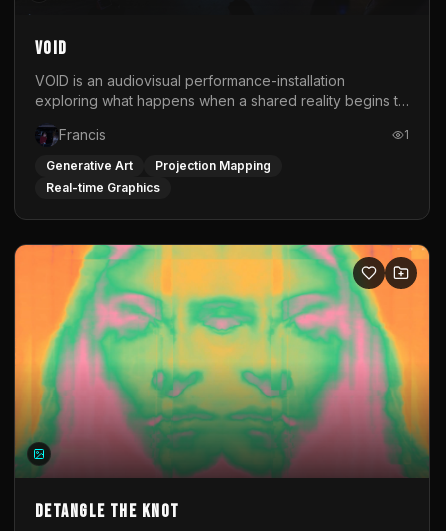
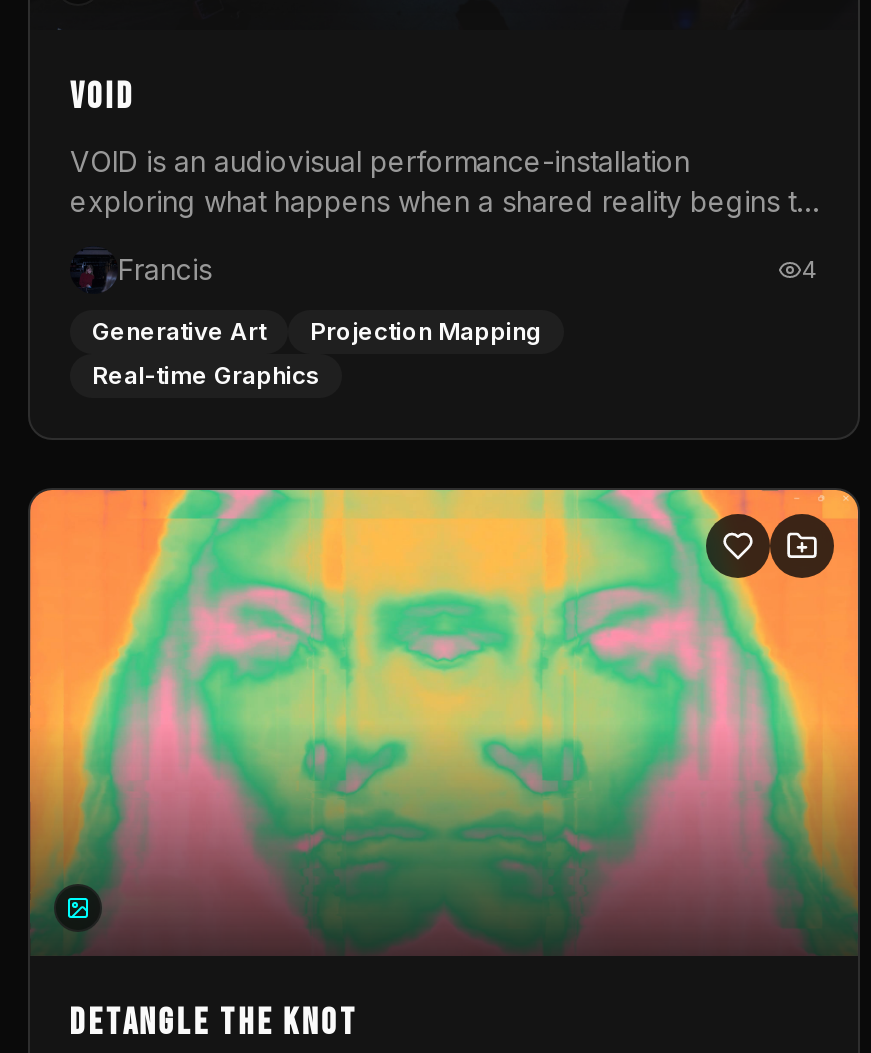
- 1
+ 4
